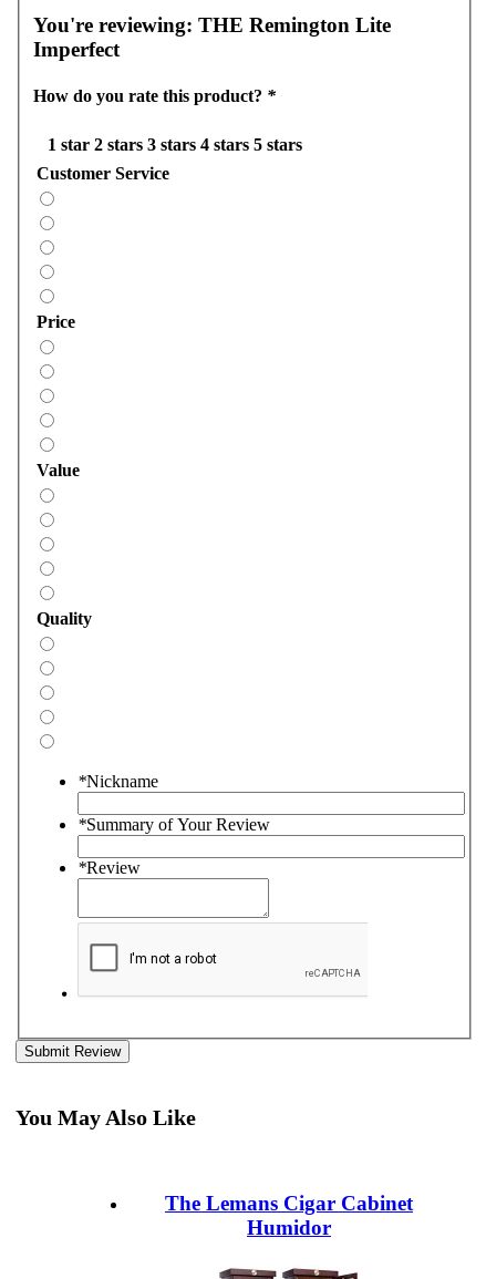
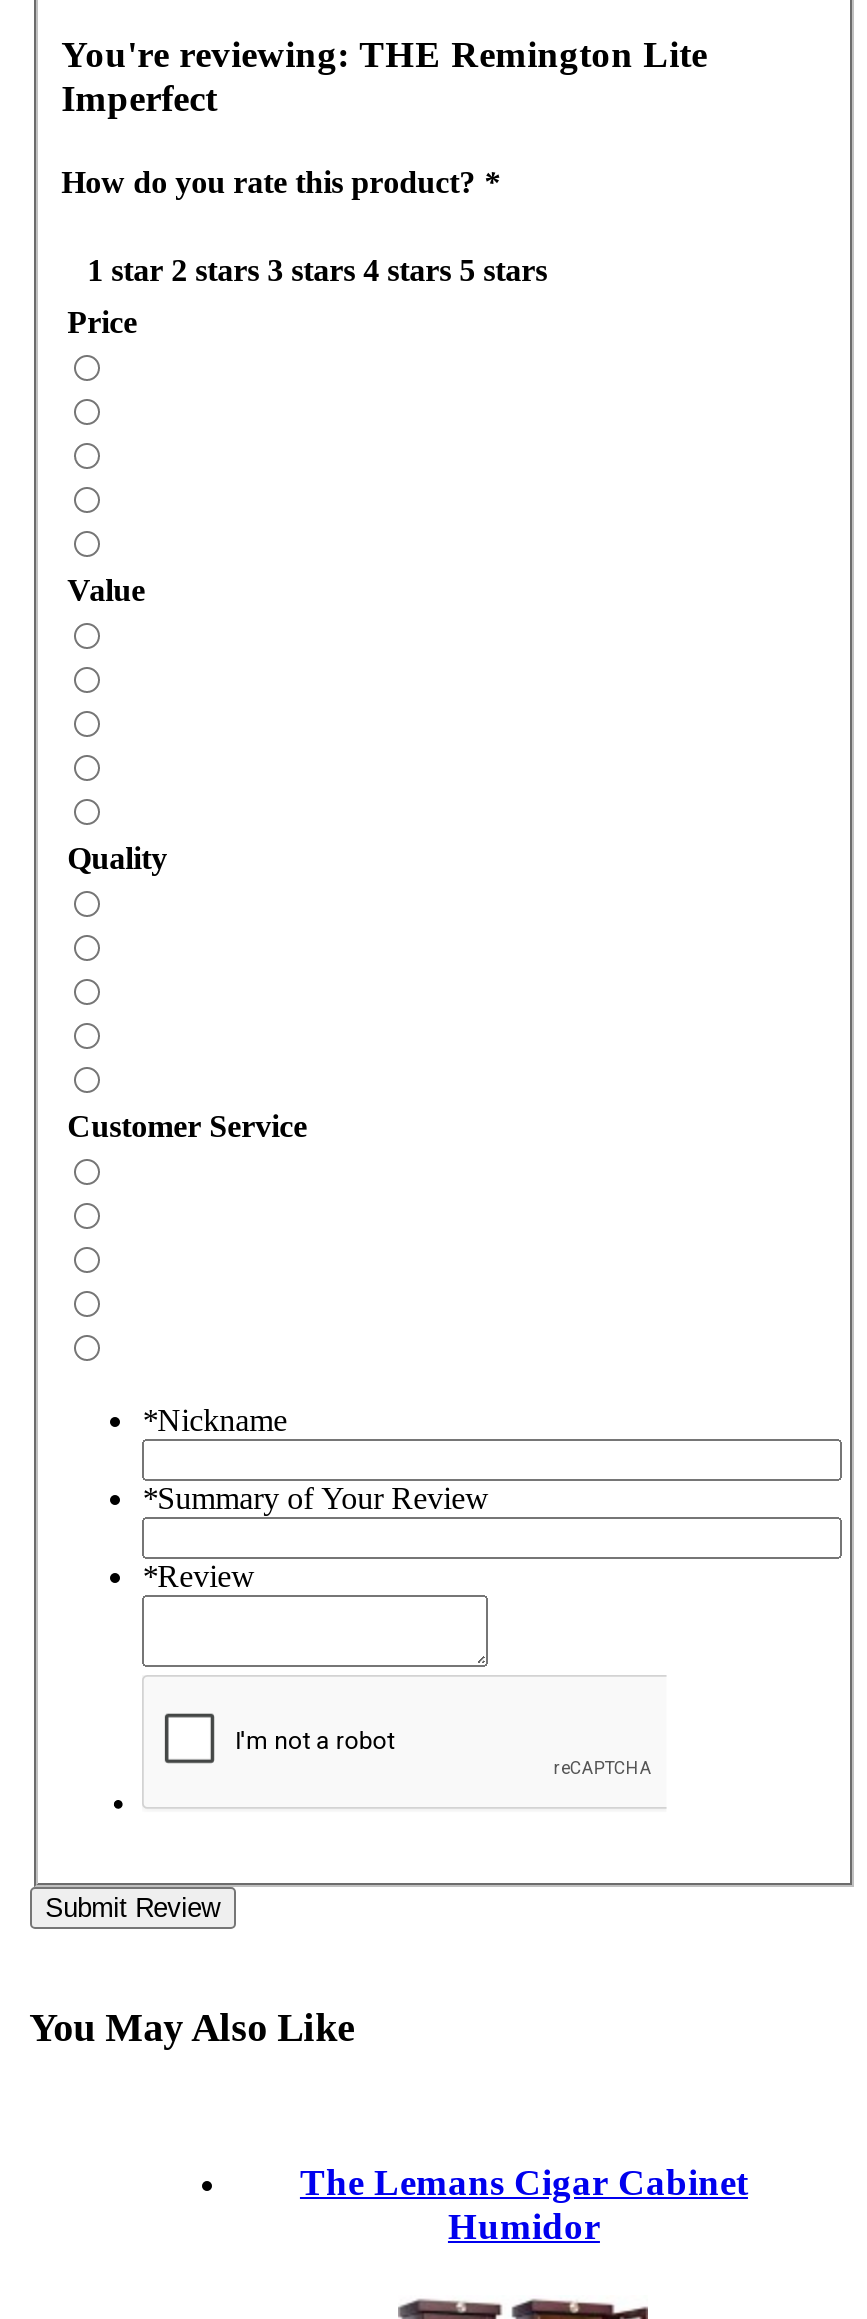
moved down: Customer Service

moved up: Price | Value | Quality
